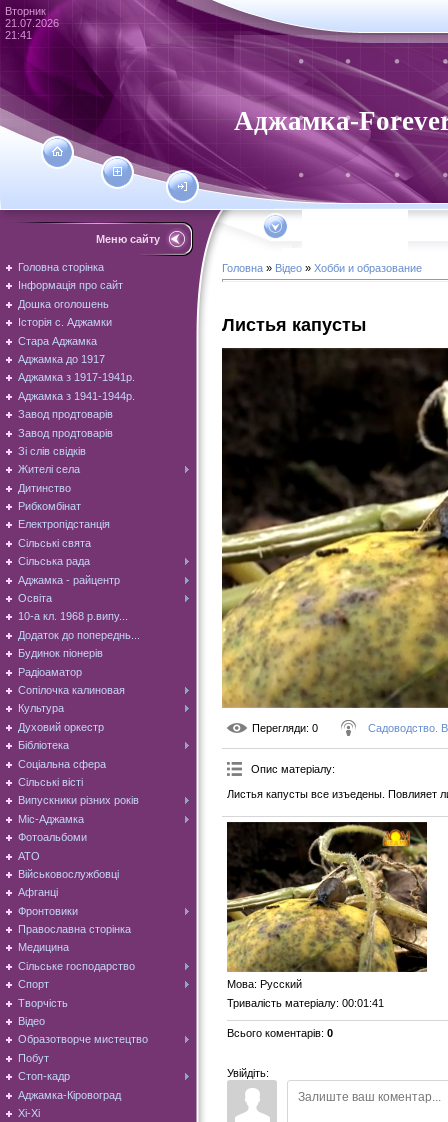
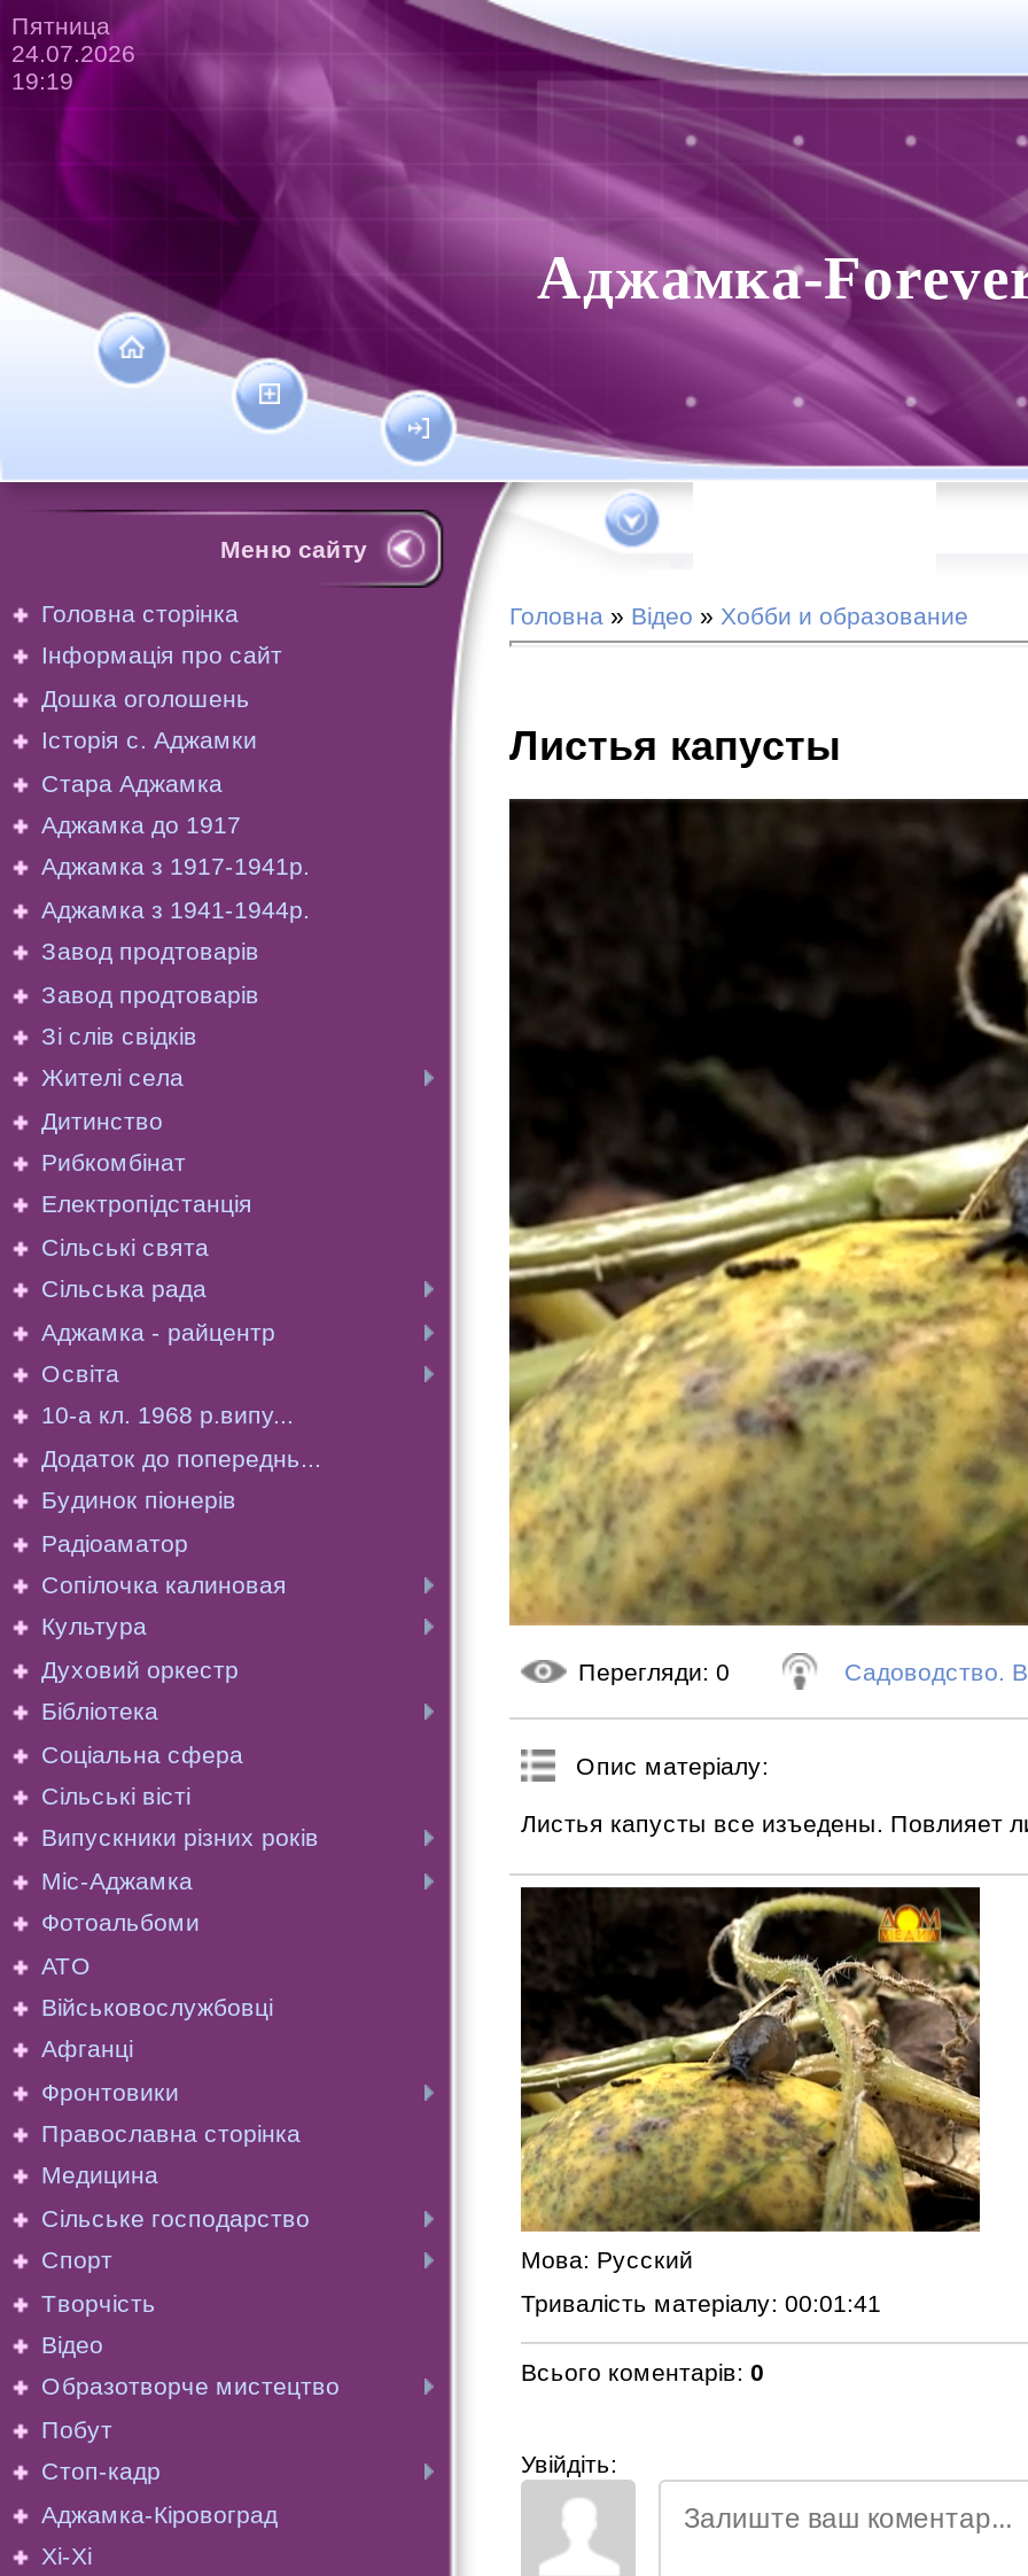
- Вторник
- 21.07.2026
- 21:41
+ Пятница
+ 24.07.2026
+ 19:19
